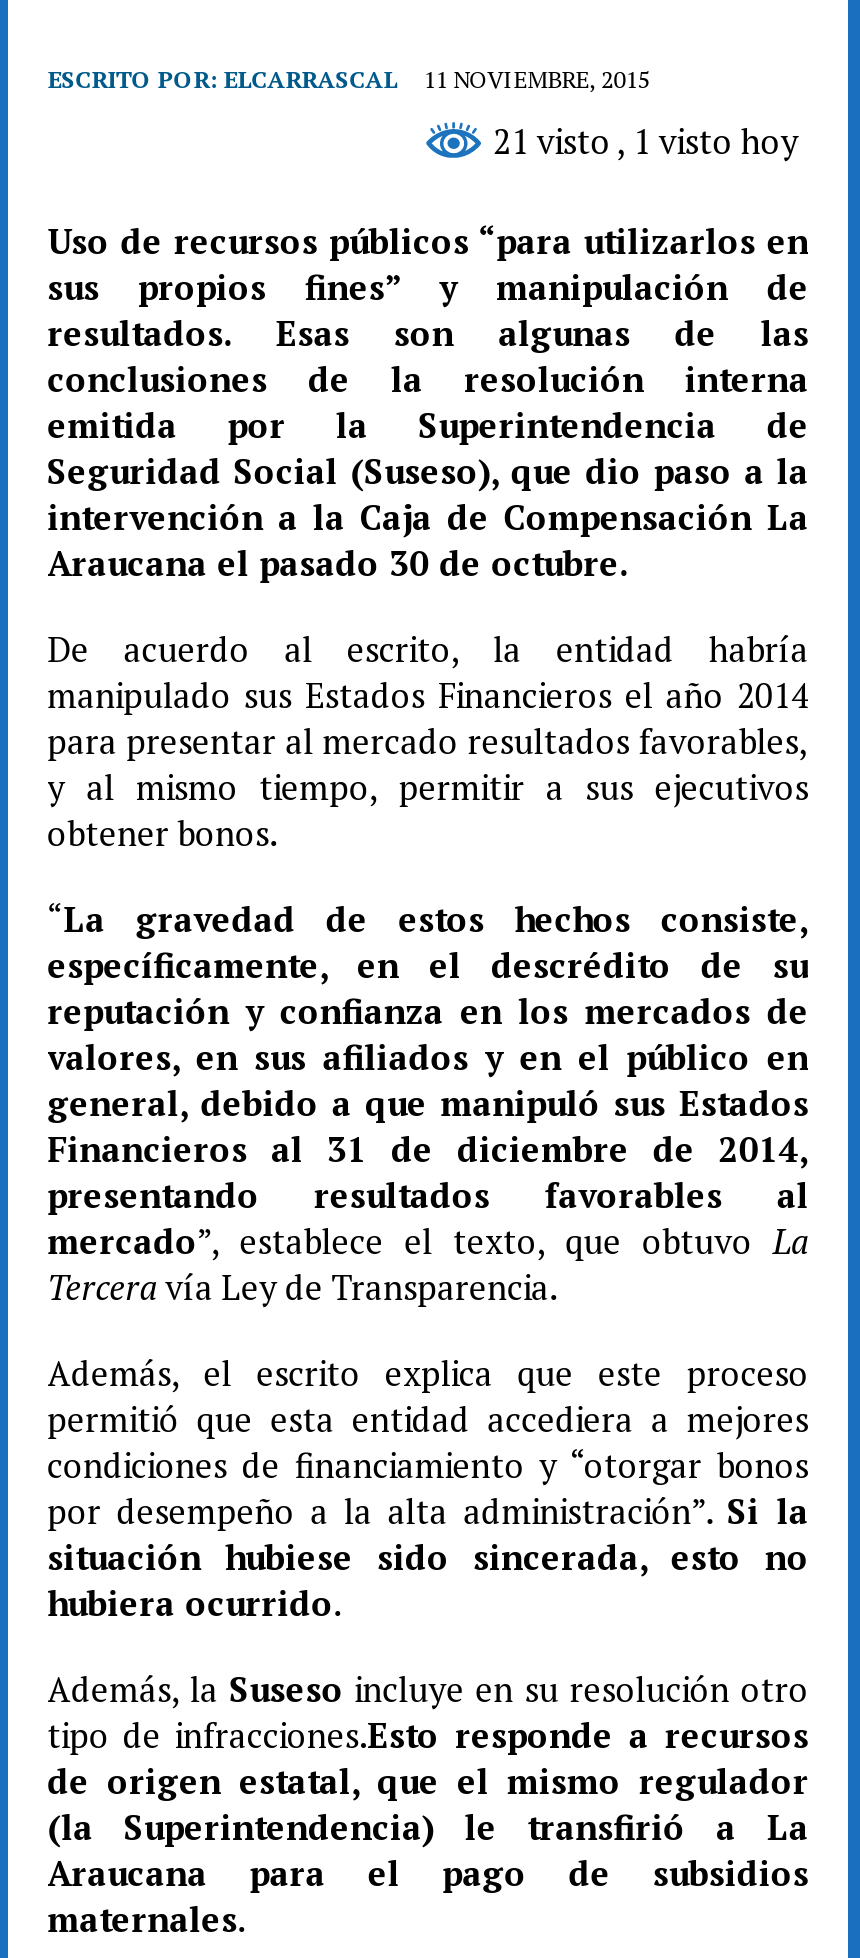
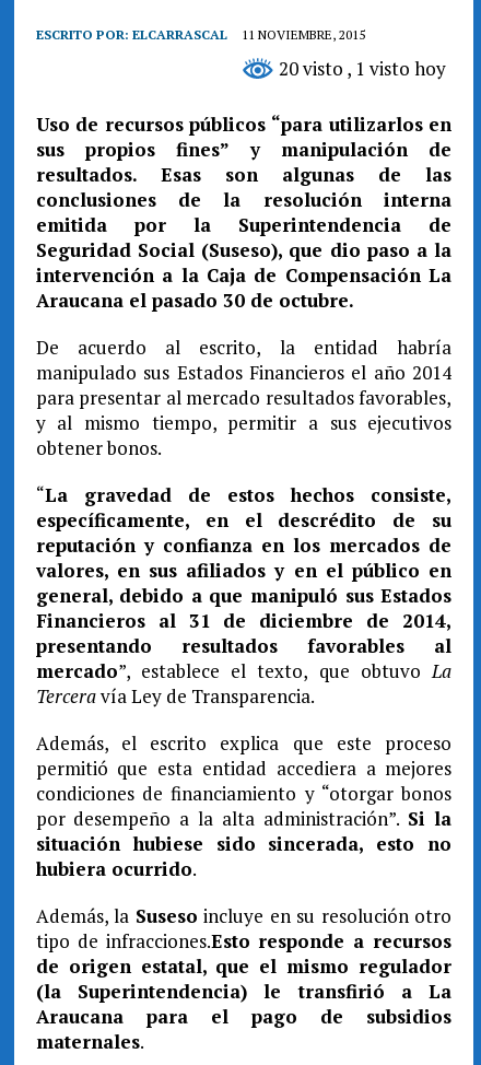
- 21 visto, 1 visto hoy
+ 20 visto, 1 visto hoy
